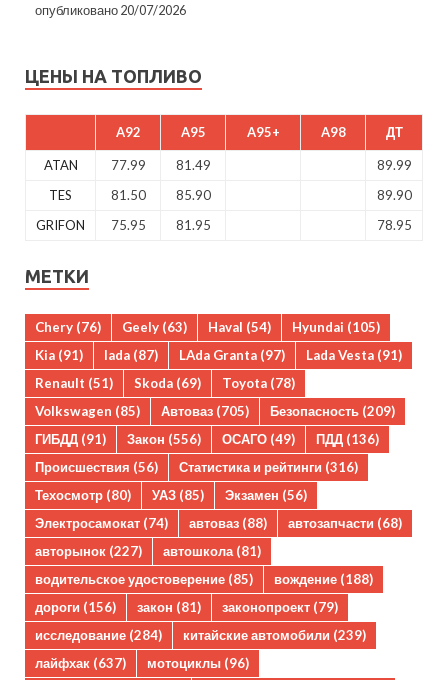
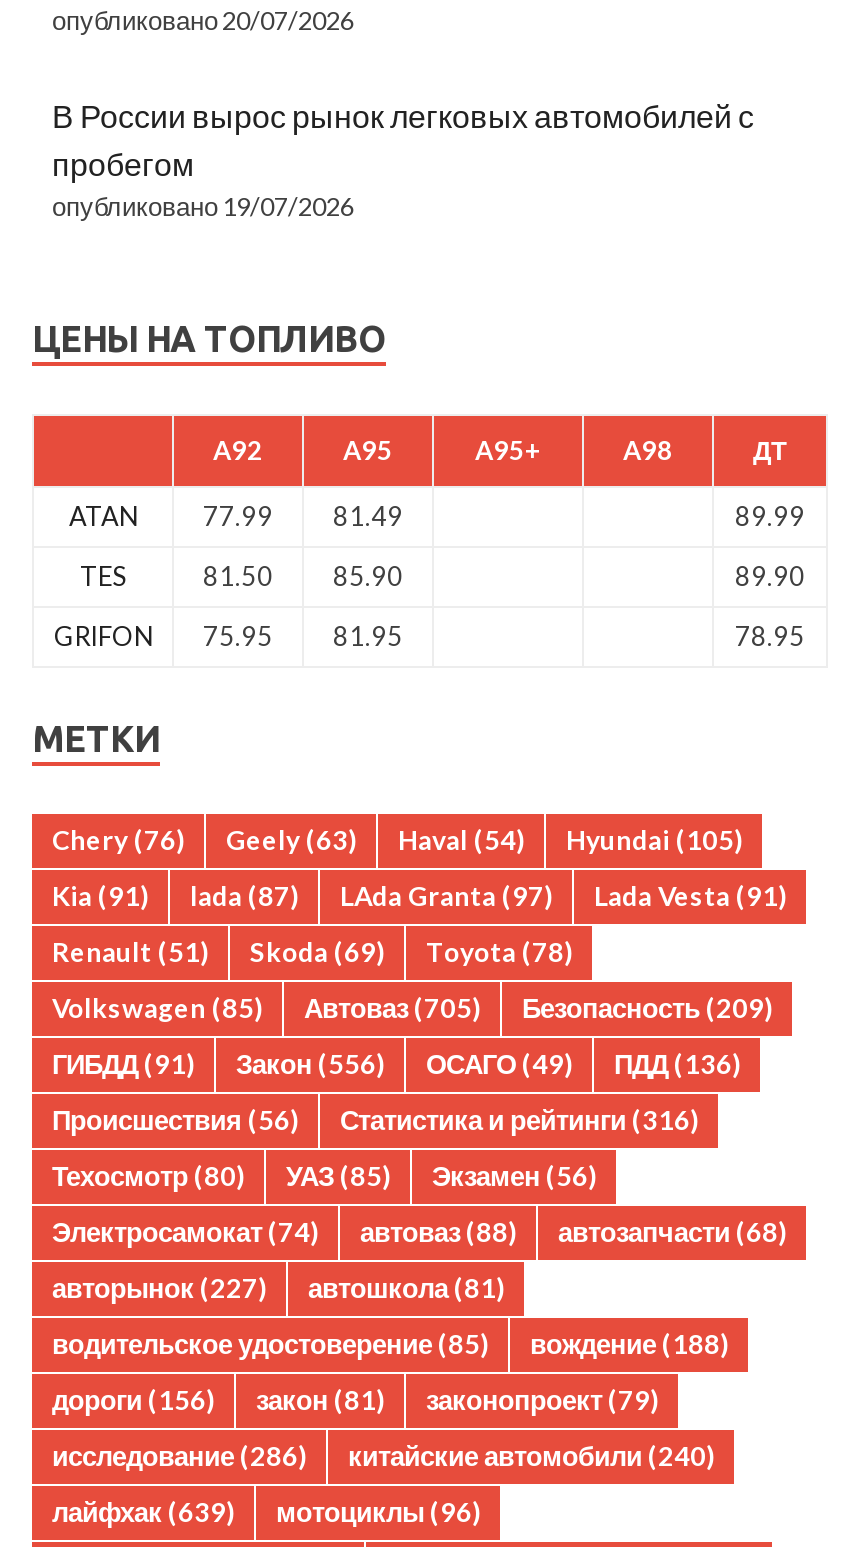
+ В России вырос рынок легковых автомобилей с
+ пробегом
+ опубликовано 19/07/2026

- исследование (284)
+ исследование (286)

- китайские автомобили (239)
+ китайские автомобили (240)

- лайфхак (637) мотоциклы (96)
+ лайфхак (639) мотоциклы (96)
